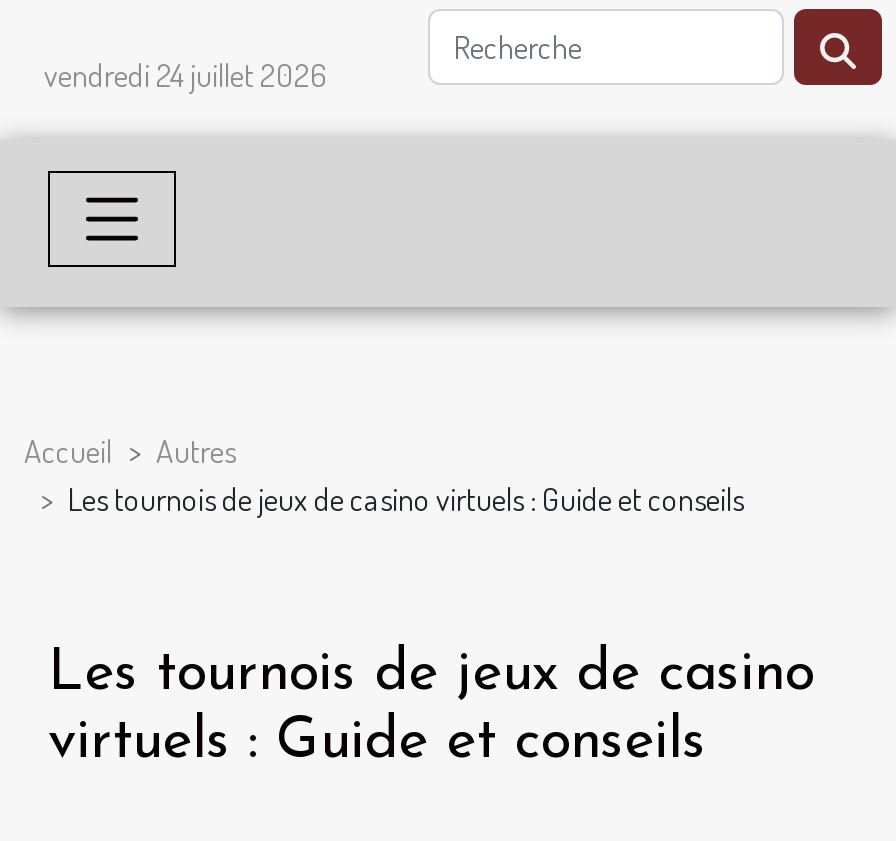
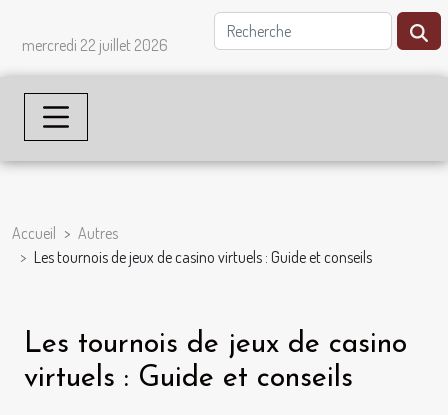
- vendredi 24 juillet 2026
+ mercredi 22 juillet 2026
